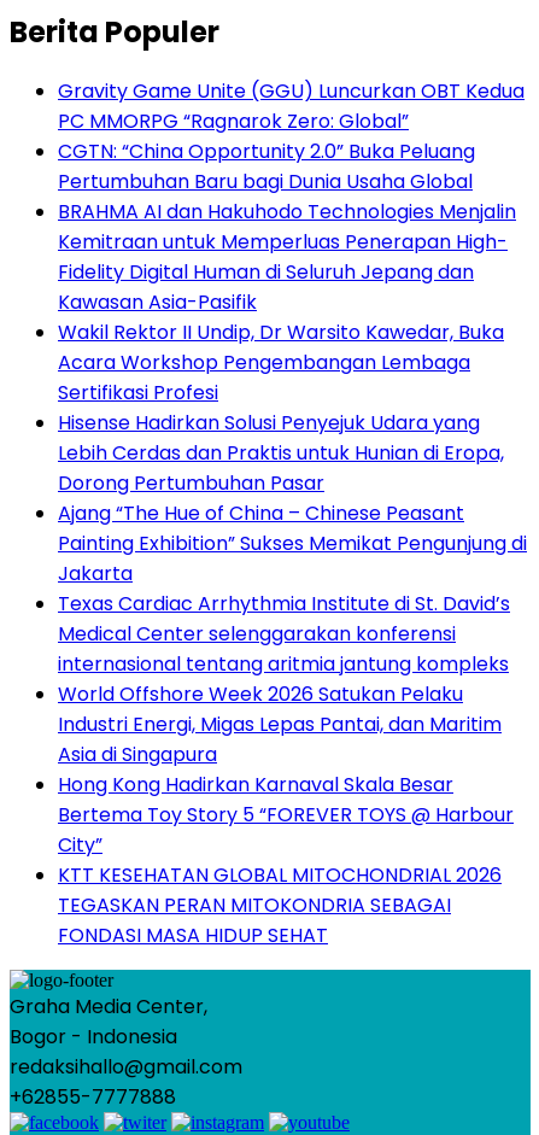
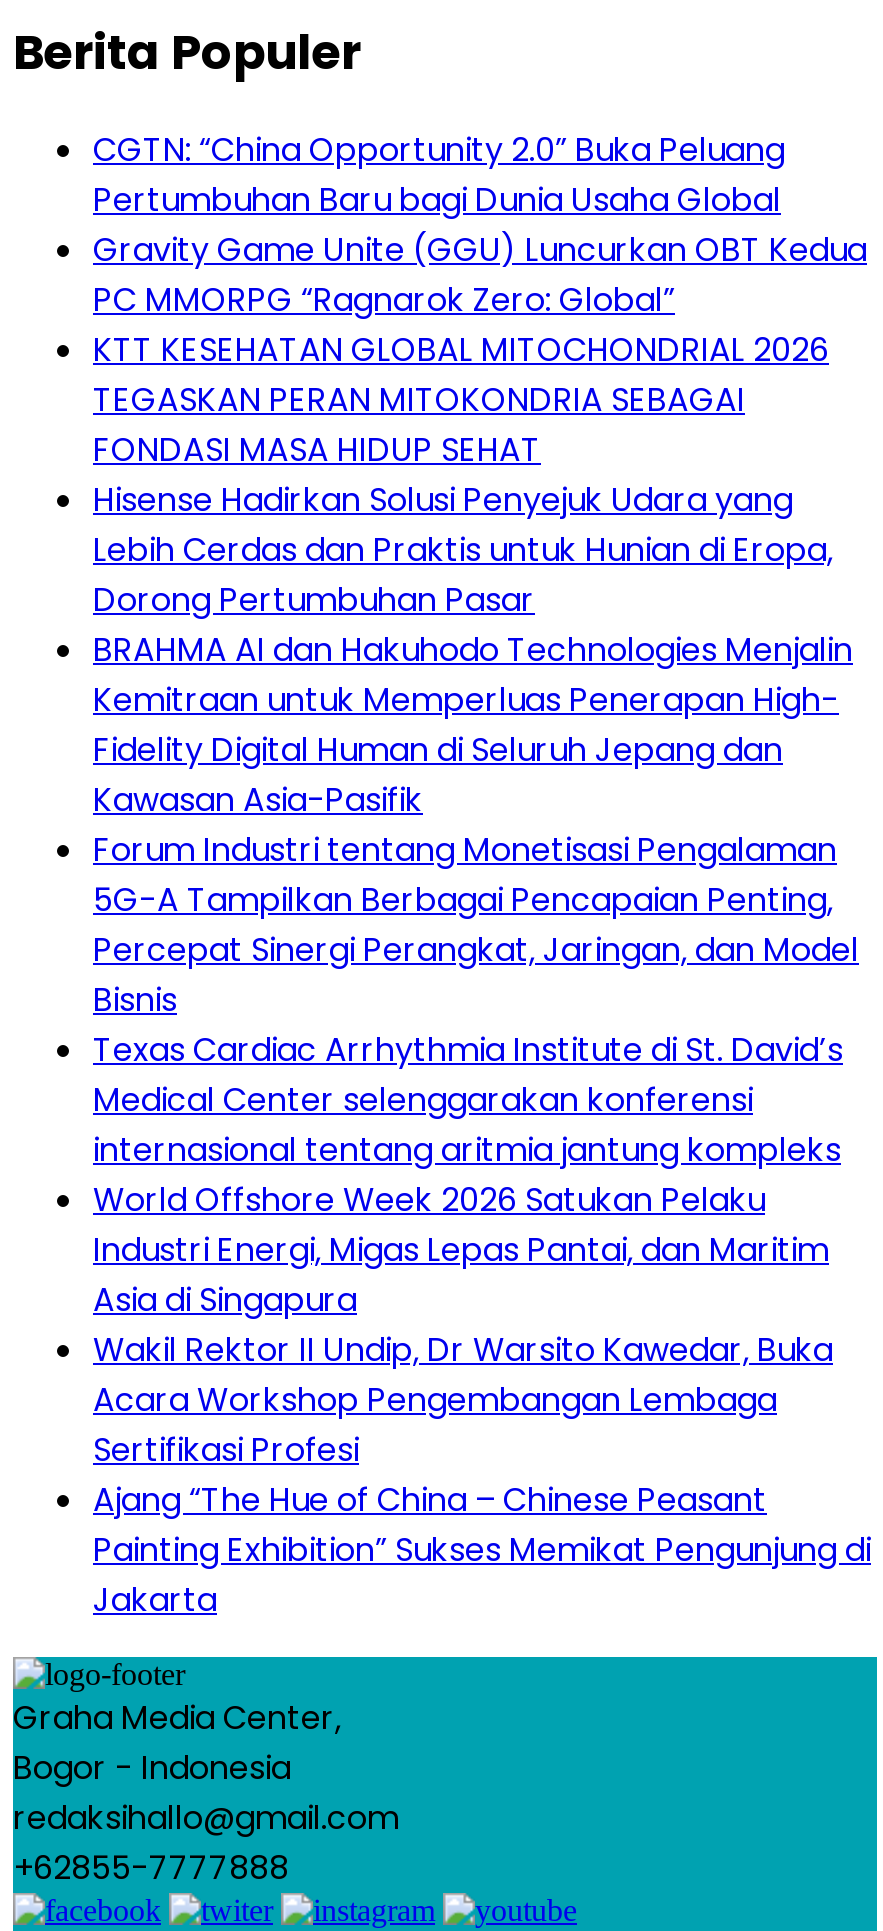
moved down: Gravity Game Unite (GGU) Luncurkan OBT Kedua | PC MMORPG “Ragnarok Zero: Global”

moved up: CGTN: “China Opportunity 2.0” Buka Peluang | Pertumbuhan Baru bagi Dunia Usaha Global

moved down: BRAHMA AI dan Hakuhodo Technologies Menjalin | Kemitraan untuk Memperluas Penerapan High- | Fidelity Digital Human di Seluruh Jepang dan | Kawasan Asia-Pasifik

moved down: Wakil Rektor II Undip, Dr Warsito Kawedar, Buka | Acara Workshop Pengembangan Lembaga | Sertifikasi Profesi

+ Forum Industri tentang Monetisasi Pengalaman
+ 5G-A Tampilkan Berbagai Pencapaian Penting,
+ Percepat Sinergi Perangkat, Jaringan, dan Model
+ Bisnis

moved up: Hisense Hadirkan Solusi Penyejuk Udara yang | Lebih Cerdas dan Praktis untuk Hunian di Eropa, | Dorong Pertumbuhan Pasar

moved down: Ajang “The Hue of China – Chinese Peasant | Painting Exhibition” Sukses Memikat Pengunjung di | Jakarta

- Hong Kong Hadirkan Karnaval Skala Besar
- Bertema Toy Story 5 “FOREVER TOYS @ Harbour
- City”

moved up: KTT KESEHATAN GLOBAL MITOCHONDRIAL 2026 | TEGASKAN PERAN MITOKONDRIA SEBAGAI | FONDASI MASA HIDUP SEHAT
